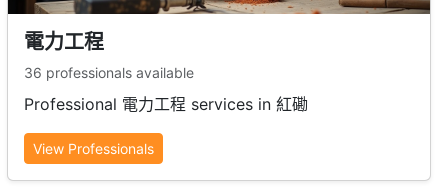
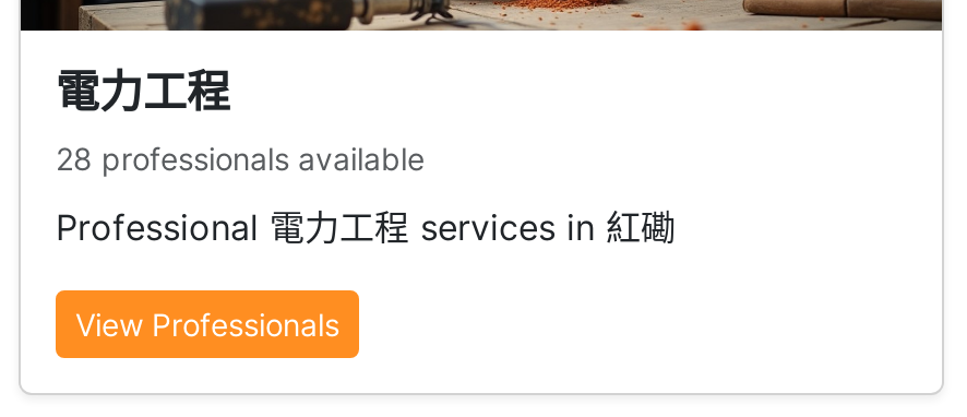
- 36 professionals available
+ 28 professionals available
